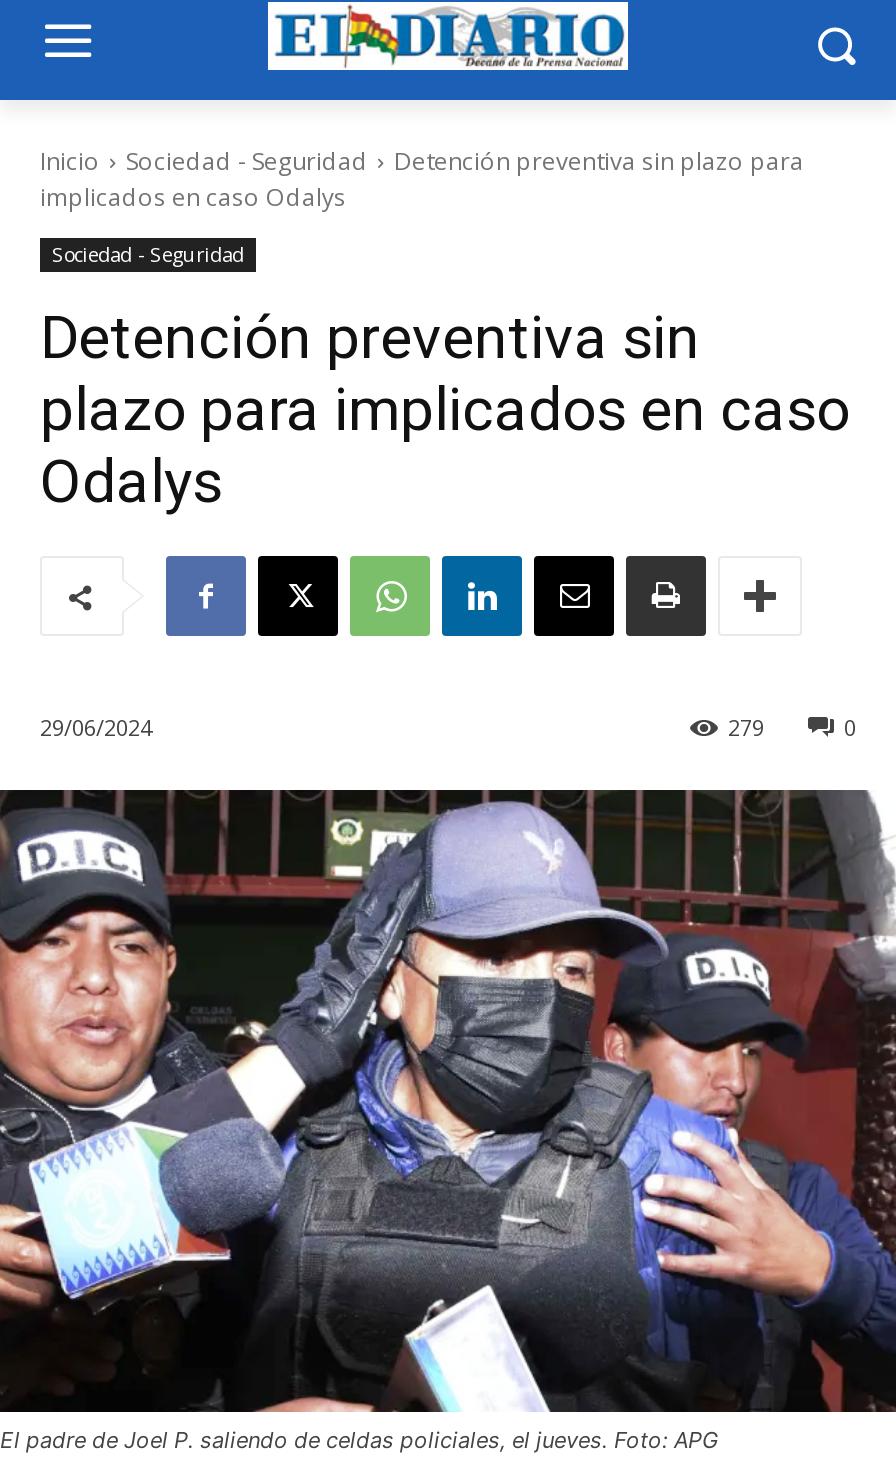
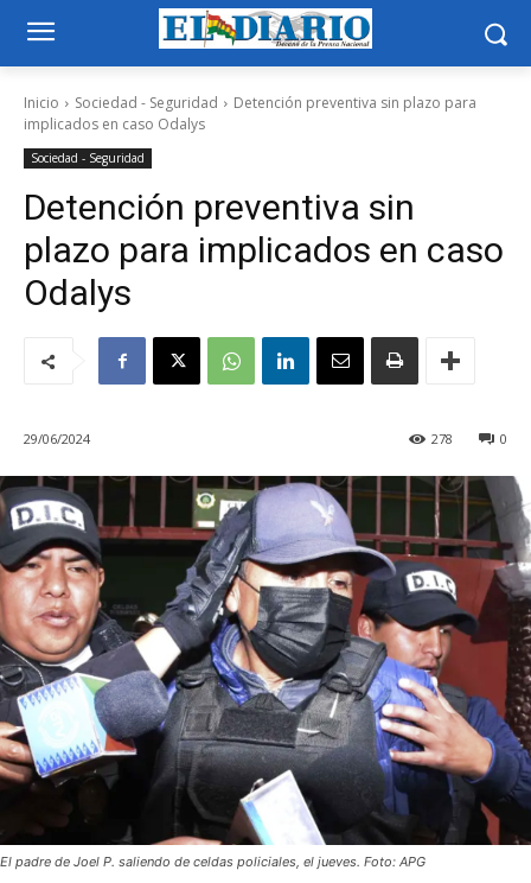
- 279
+ 278
